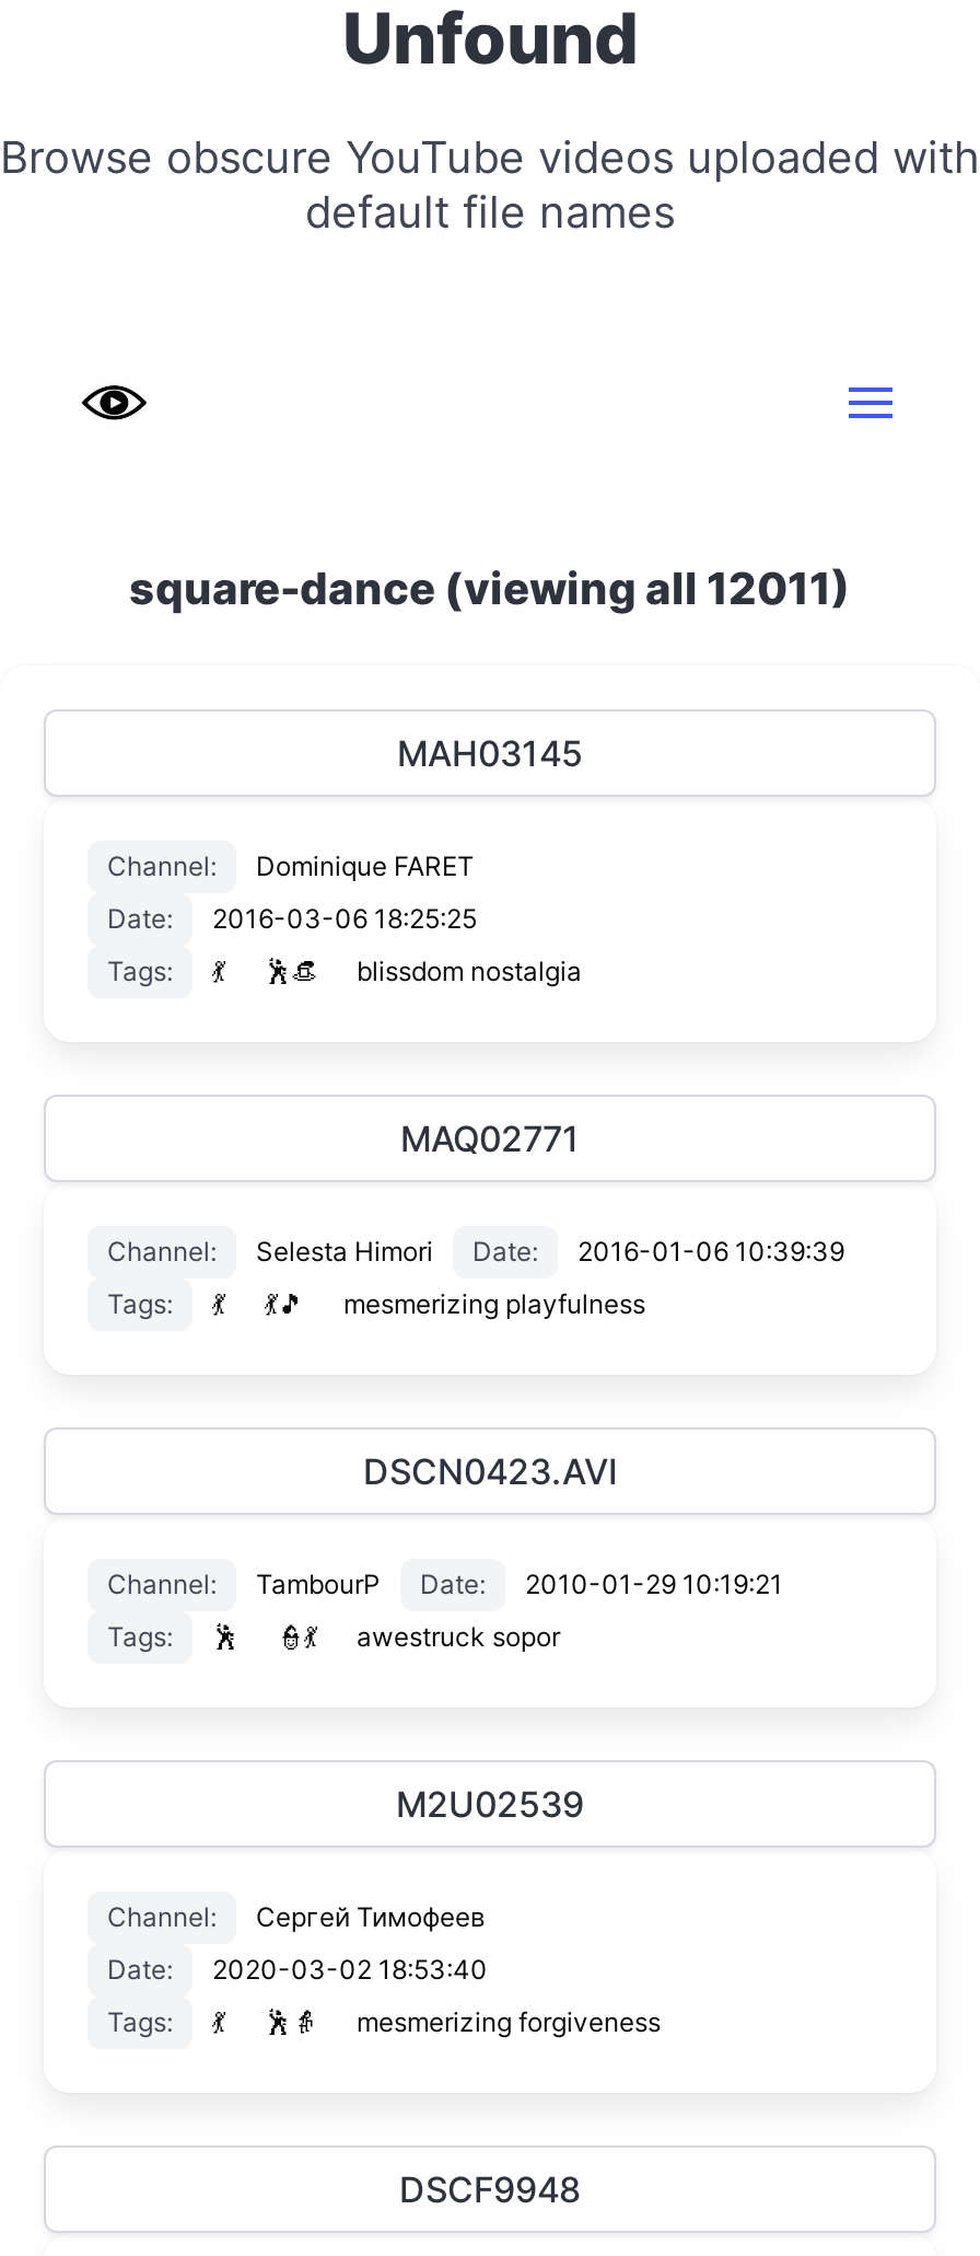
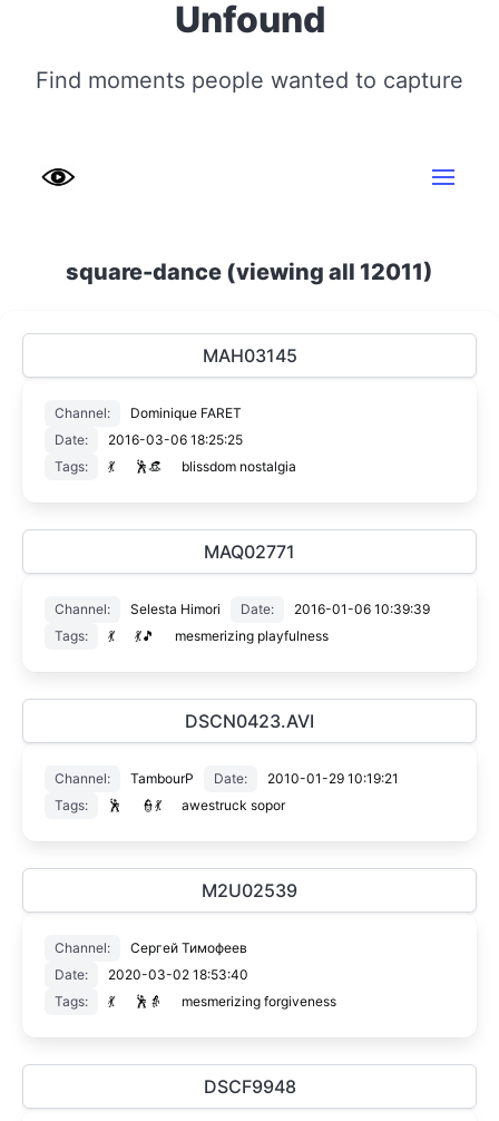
- Browse obscure YouTube videos uploaded with
- default file names
+ Find moments people wanted to capture
